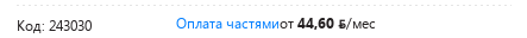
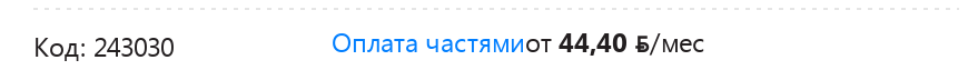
- Оплата частямиот 44,60
+ Оплата частямиот 44,40
